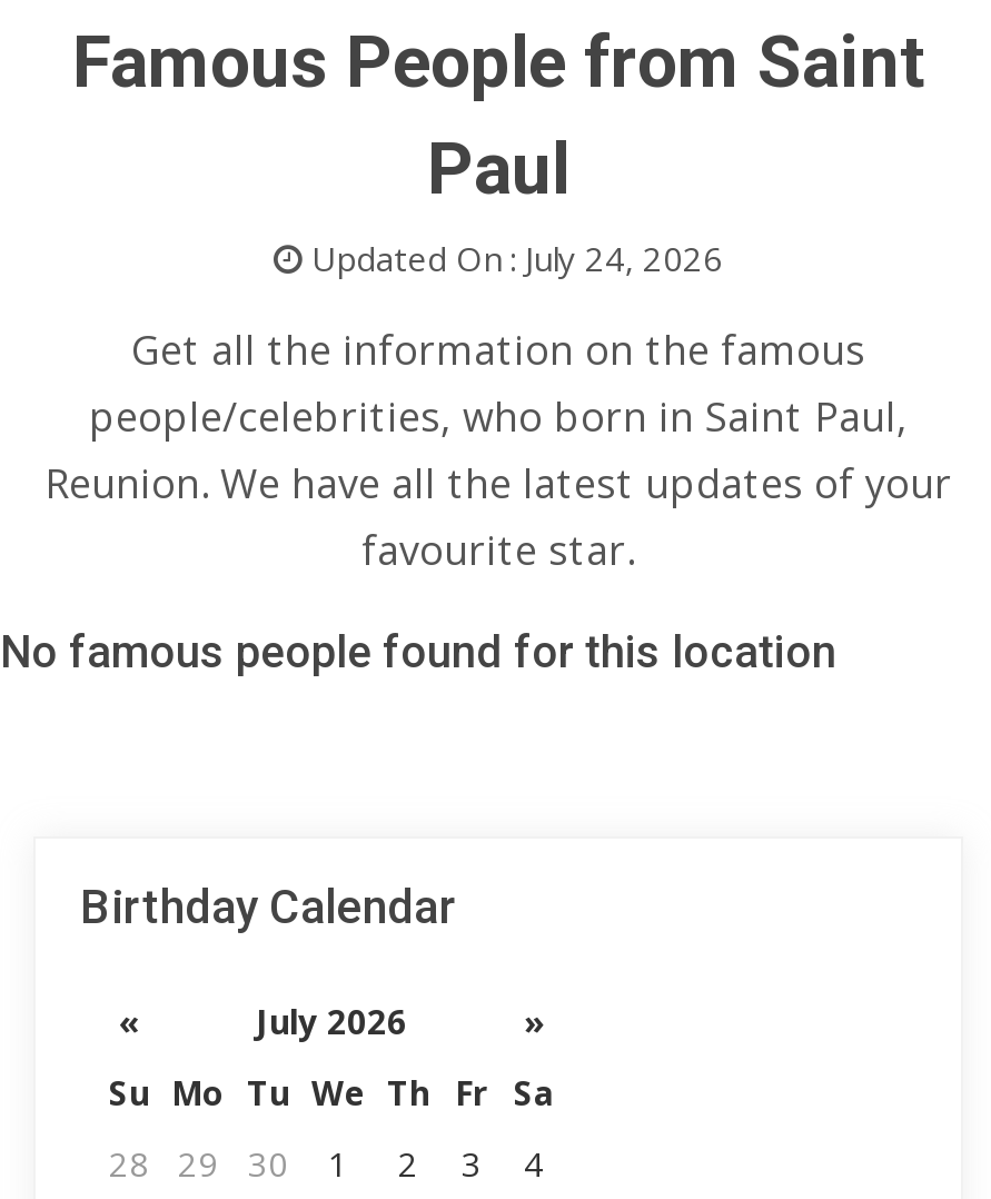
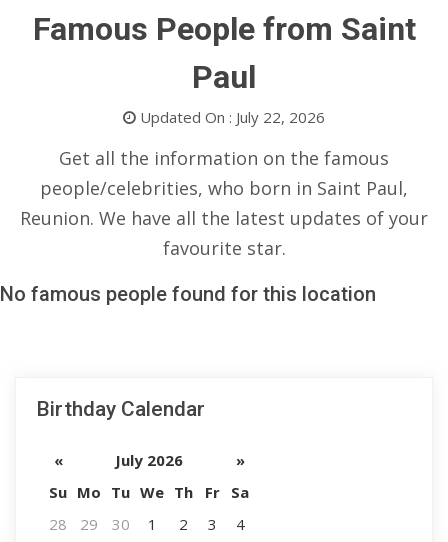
- Updated On : July 24, 2026
+ Updated On : July 22, 2026
